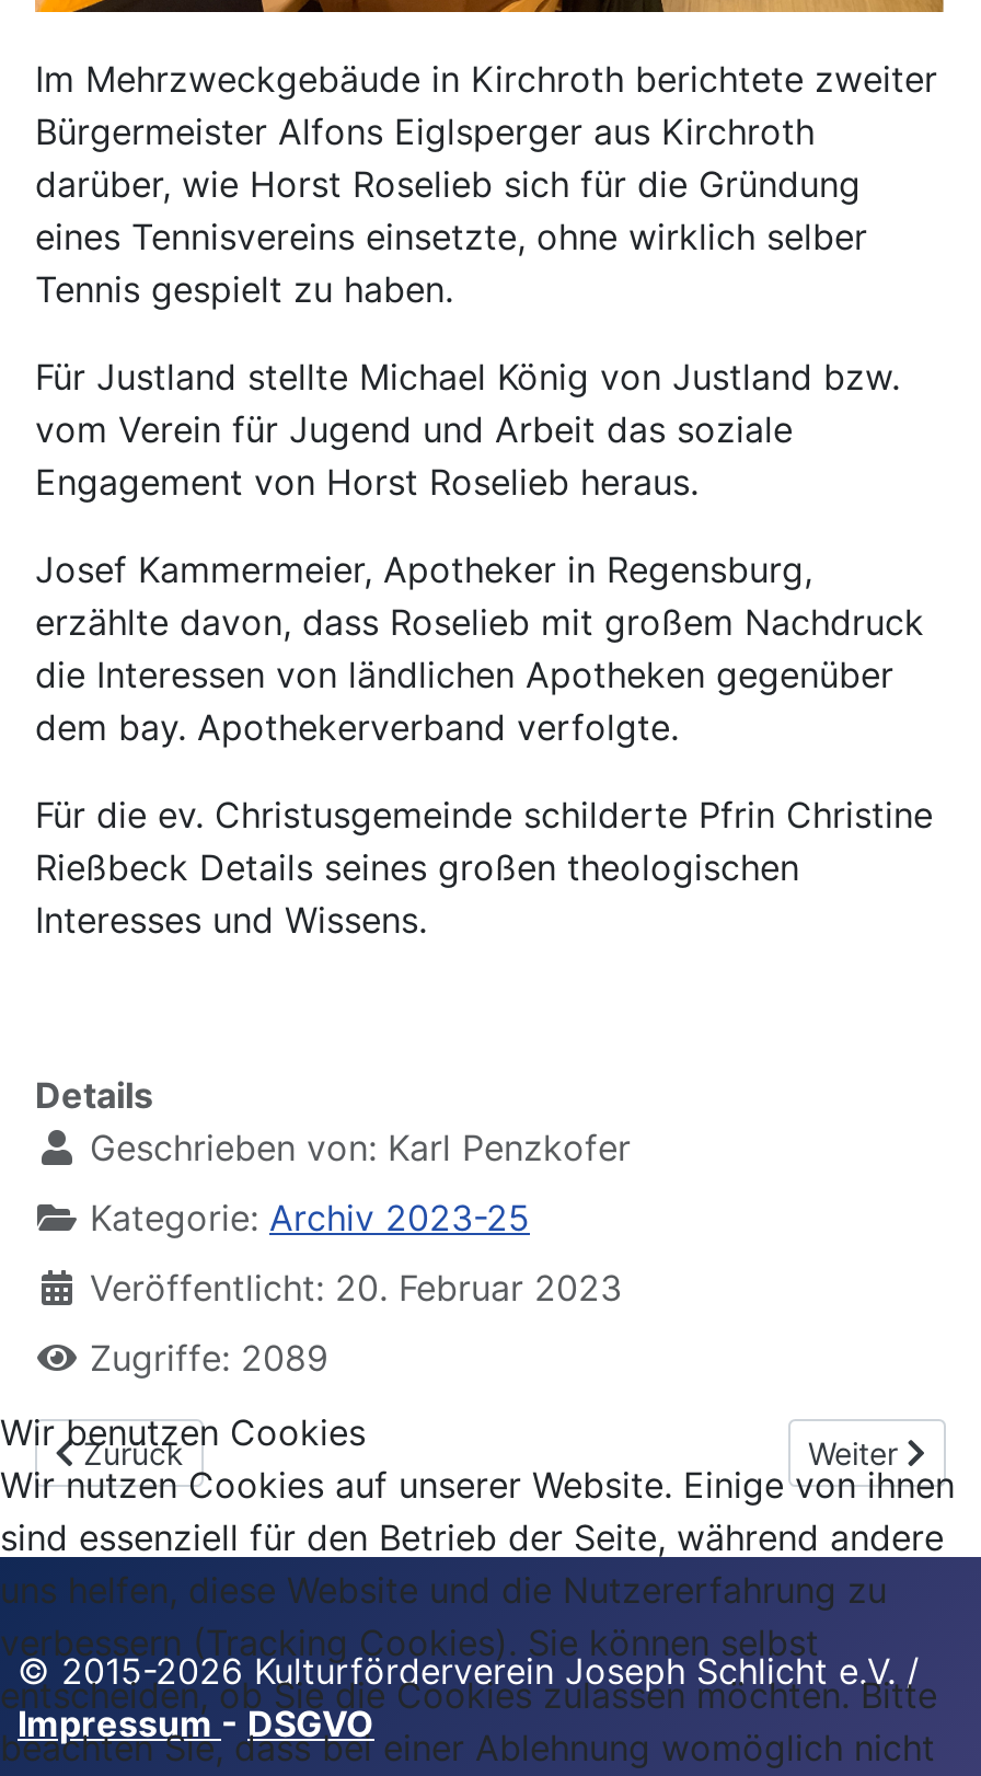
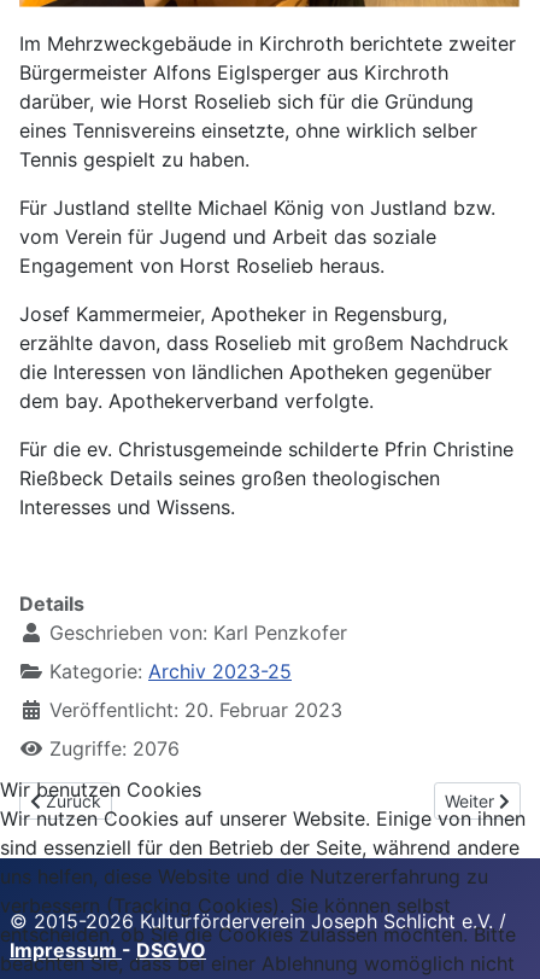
- Zugriffe: 2089
+ Zugriffe: 2076
